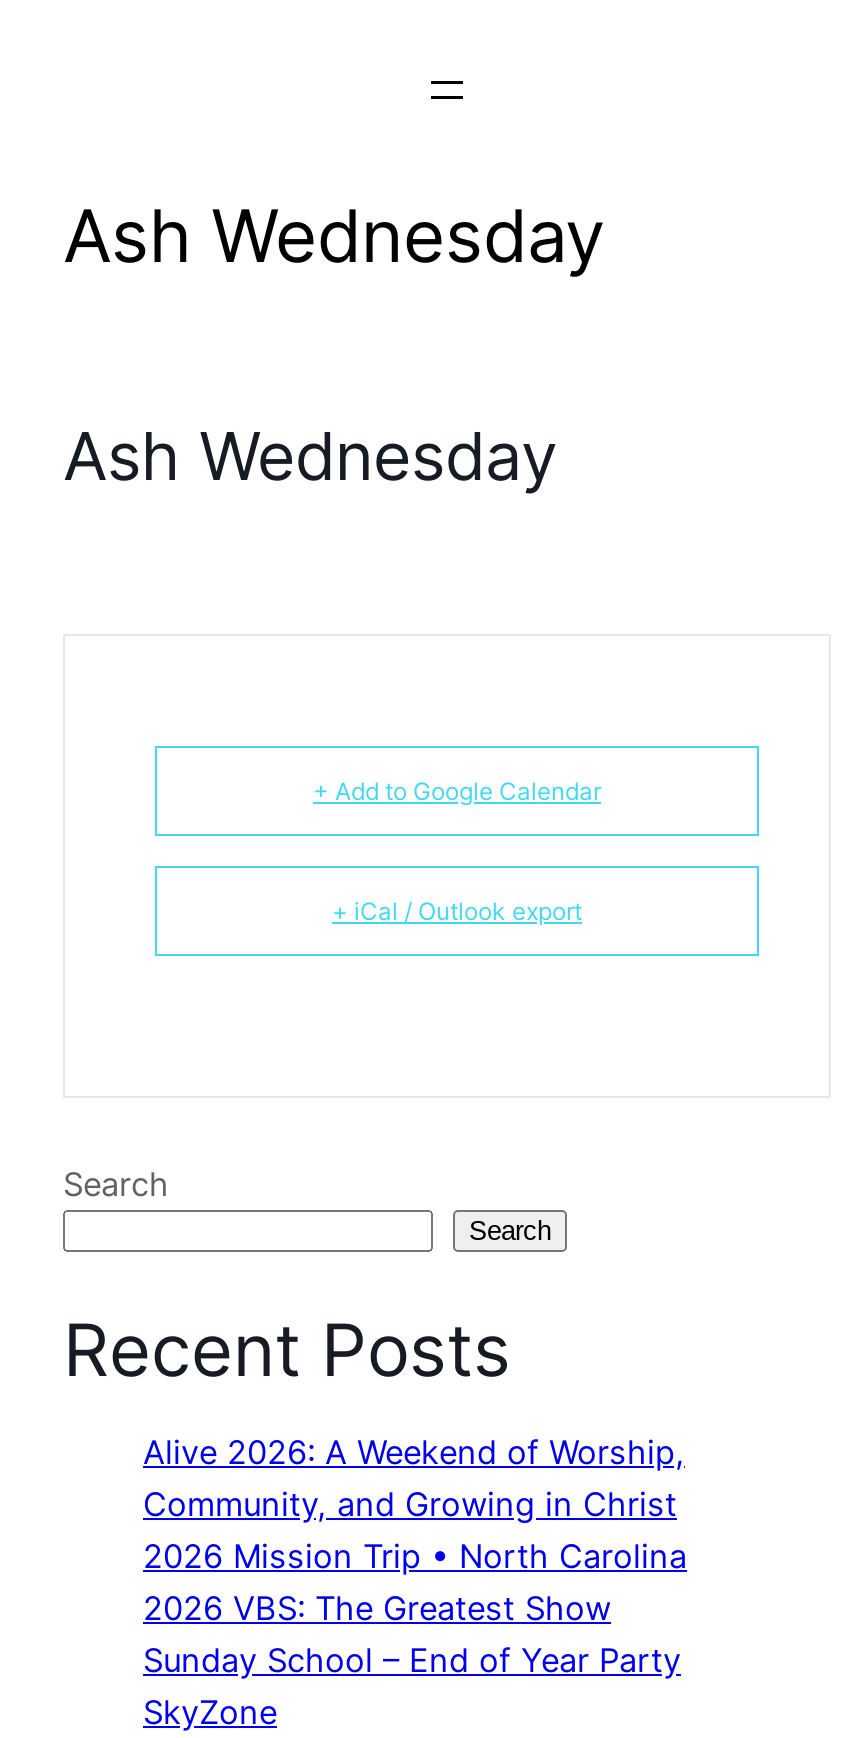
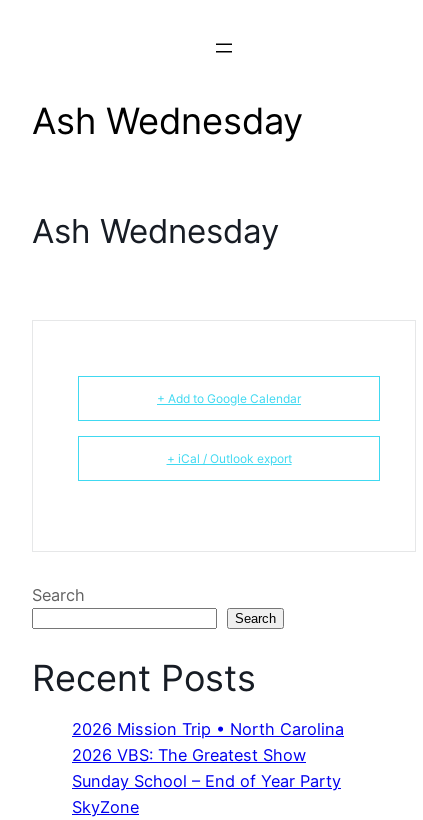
- Alive 2026: A Weekend of Worship,
- Community, and Growing in Christ
